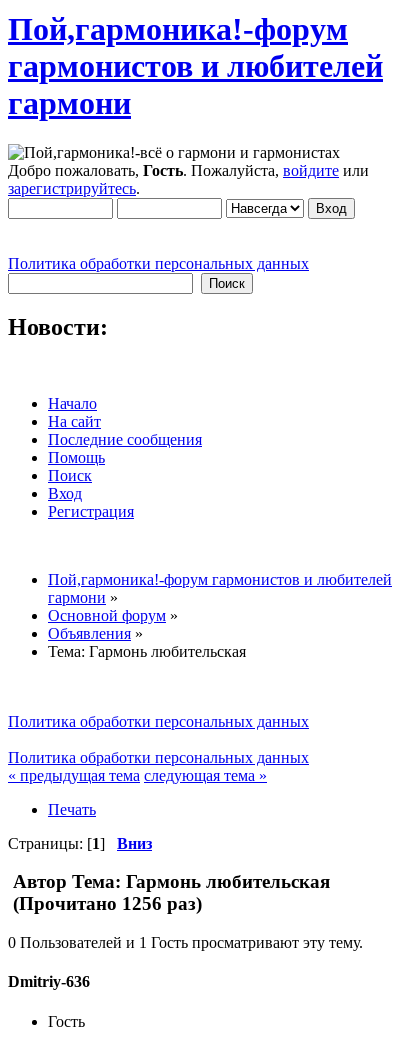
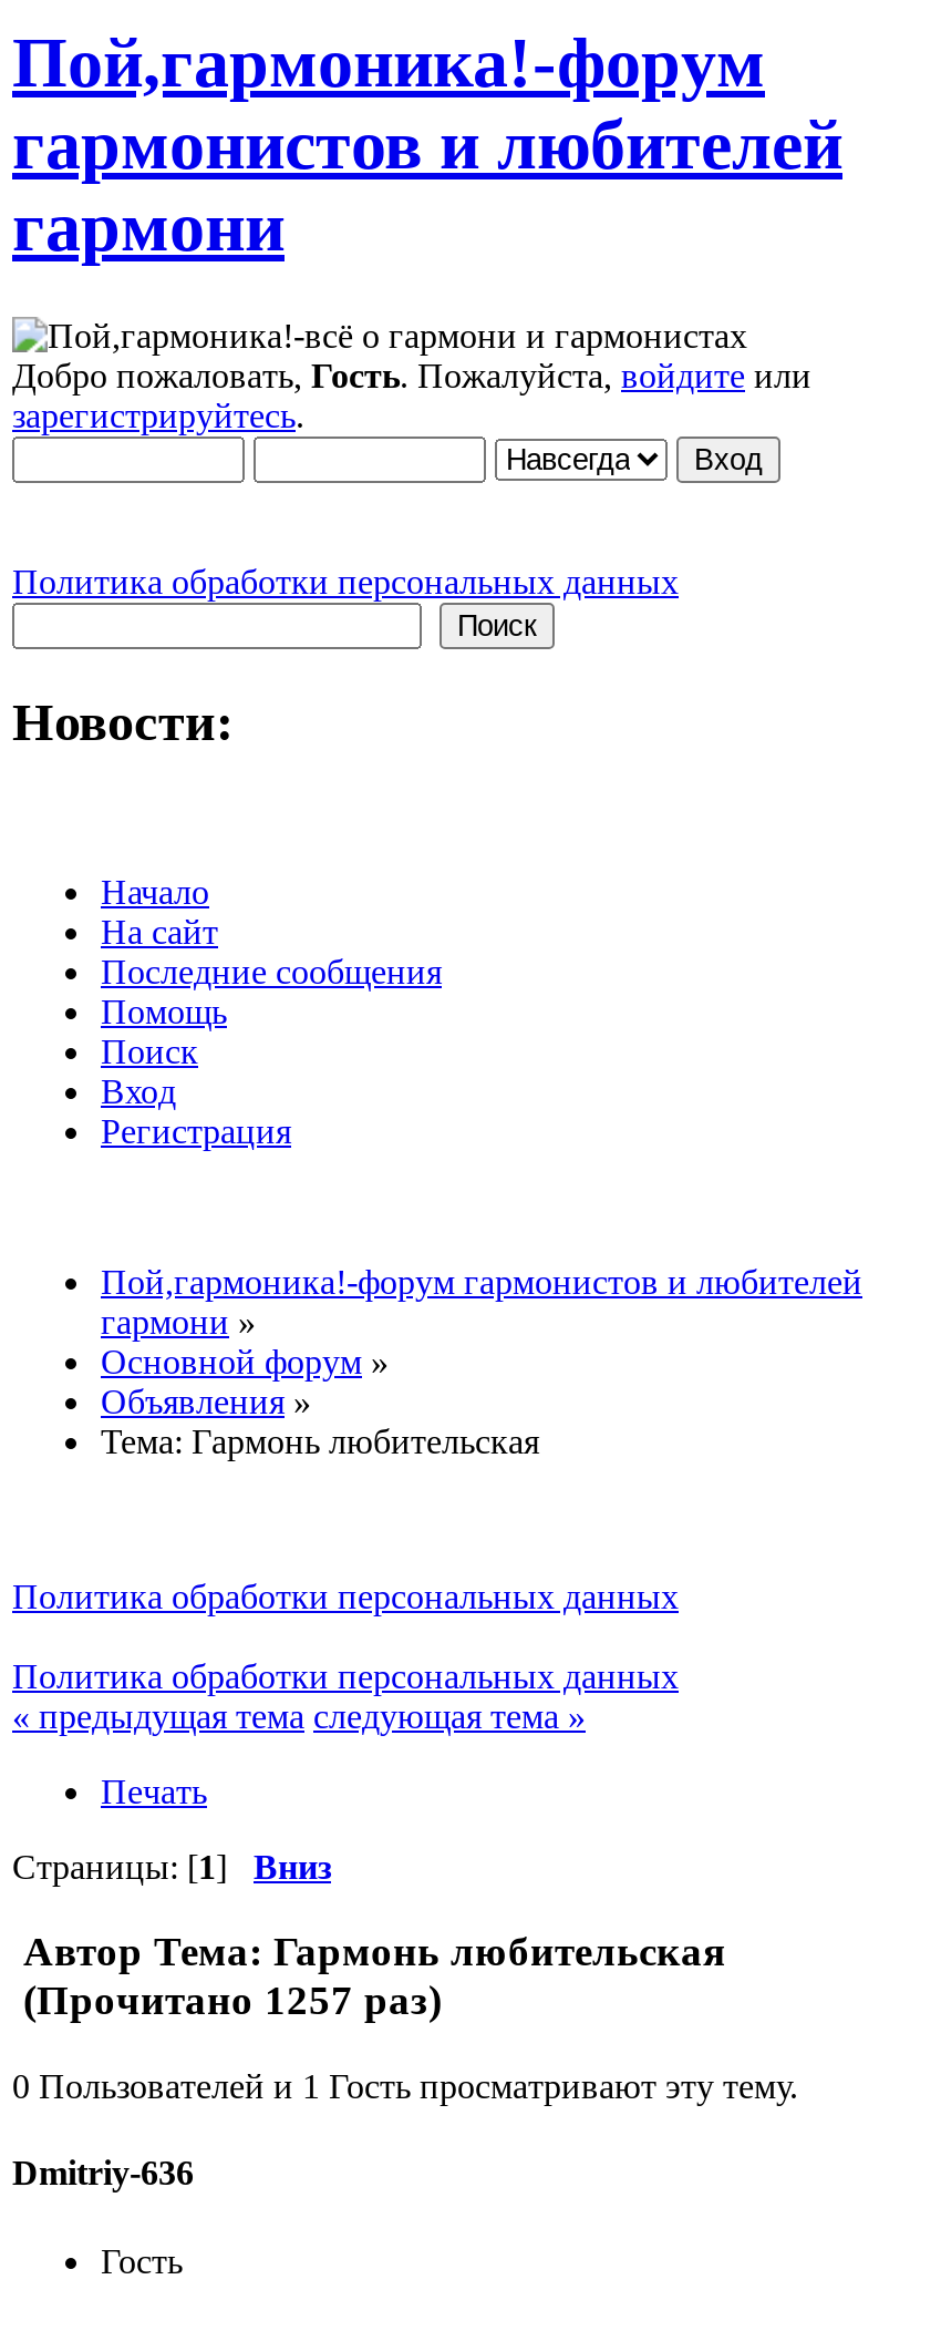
- (Прочитано 1256 раз)
+ (Прочитано 1257 раз)
